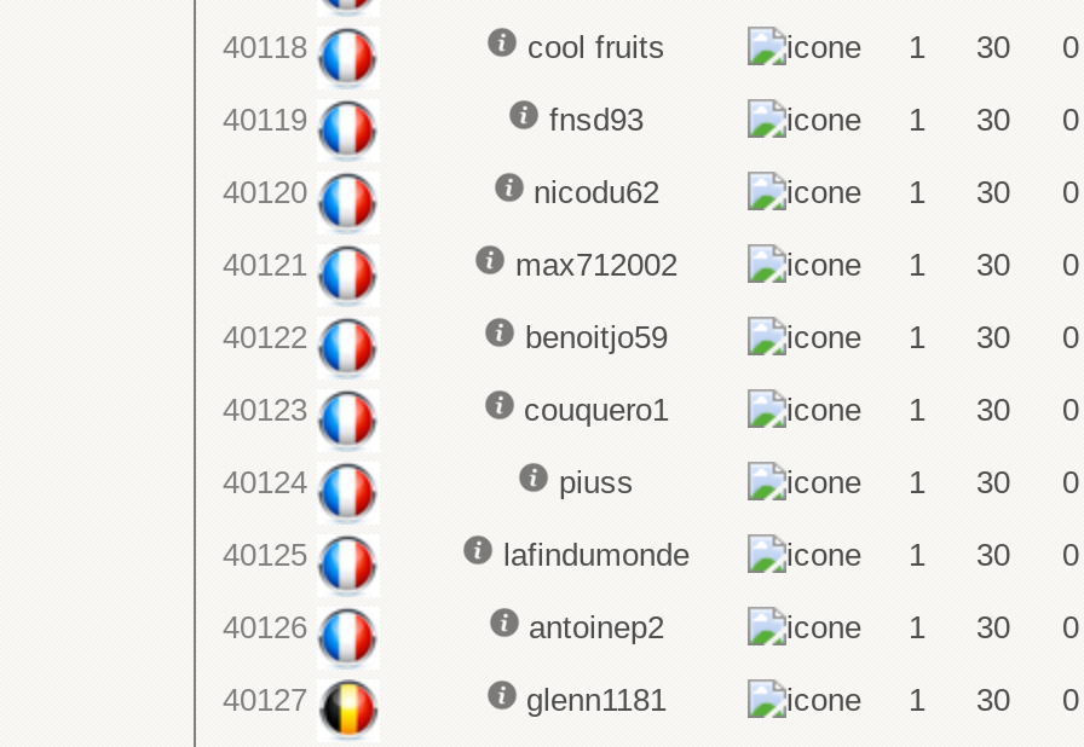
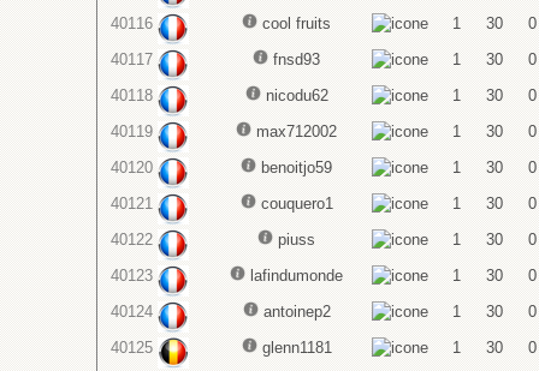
- 40118
+ 40116

- 40119
+ 40117

- 40120
+ 40118

- 40121
+ 40119

- 40122
+ 40120

- 40123
+ 40121

- 40124
+ 40122

- 40125
+ 40123

- 40126
+ 40124

- 40127
+ 40125
